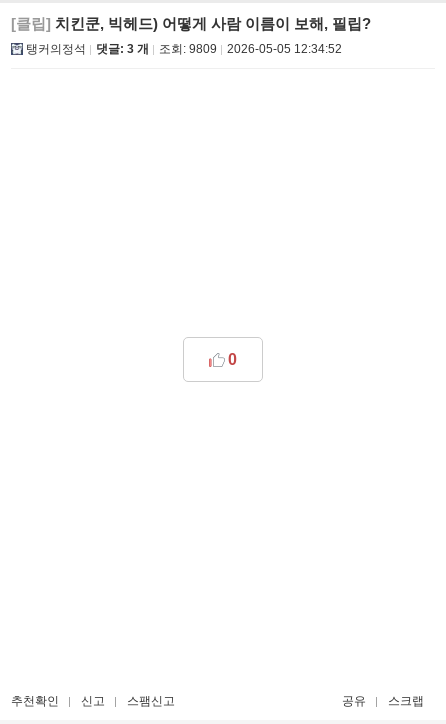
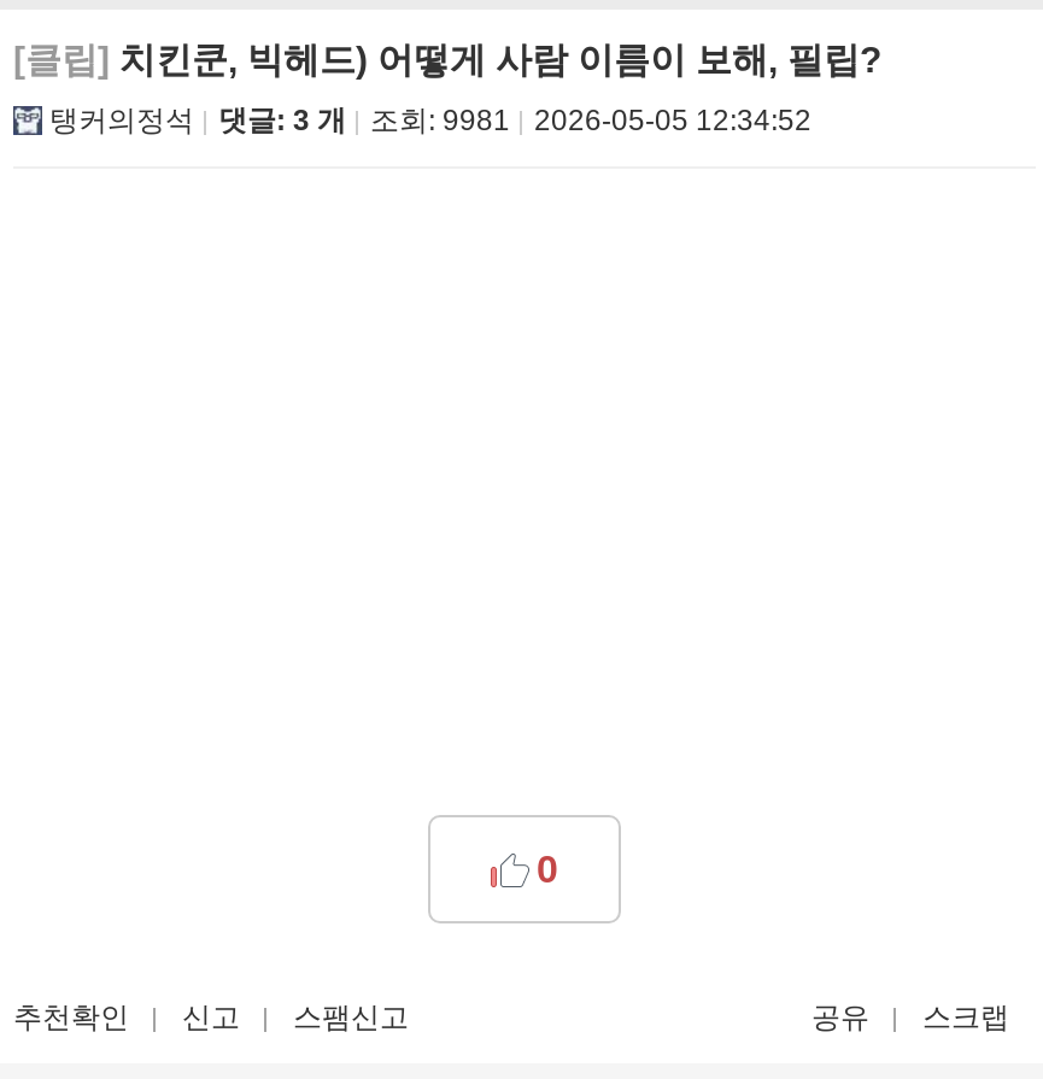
- 탱커의정석 댓글: 3 개 조회: 9809 2026-05-05 12:34:52
+ 탱커의정석 댓글: 3 개 조회: 9981 2026-05-05 12:34:52
